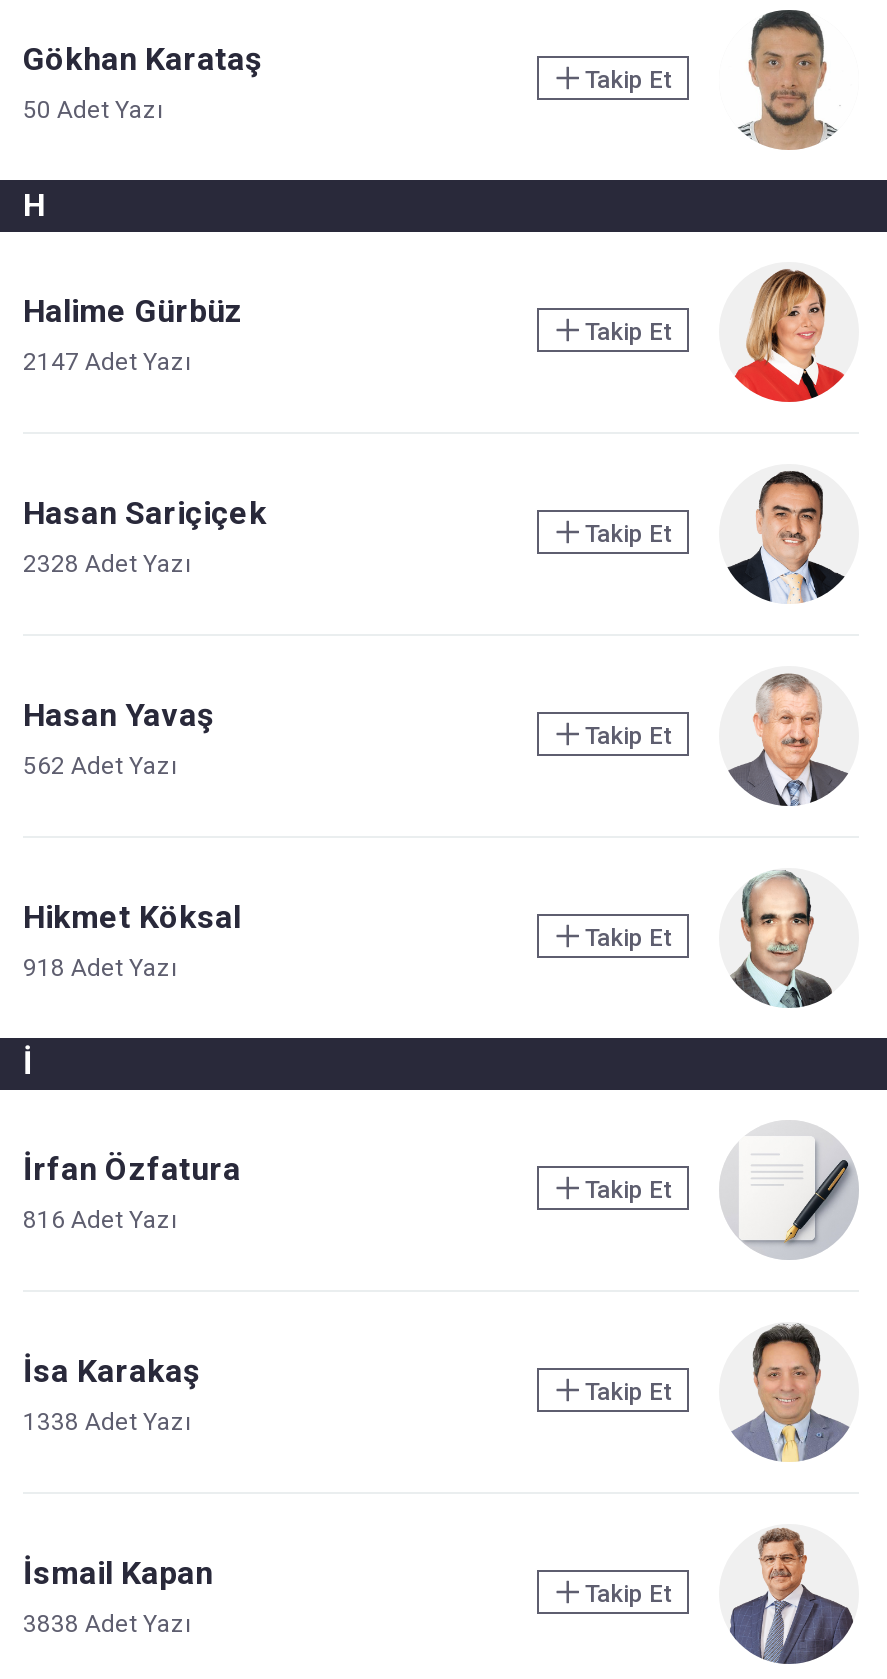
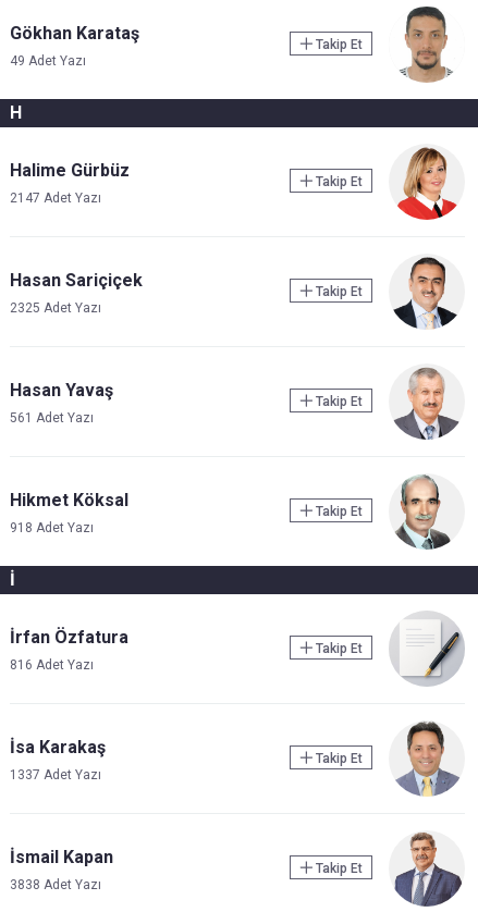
- 50 Adet Yazı
+ 49 Adet Yazı

- 2328 Adet Yazı
+ 2325 Adet Yazı

- 562 Adet Yazı
+ 561 Adet Yazı

- 1338 Adet Yazı
+ 1337 Adet Yazı
